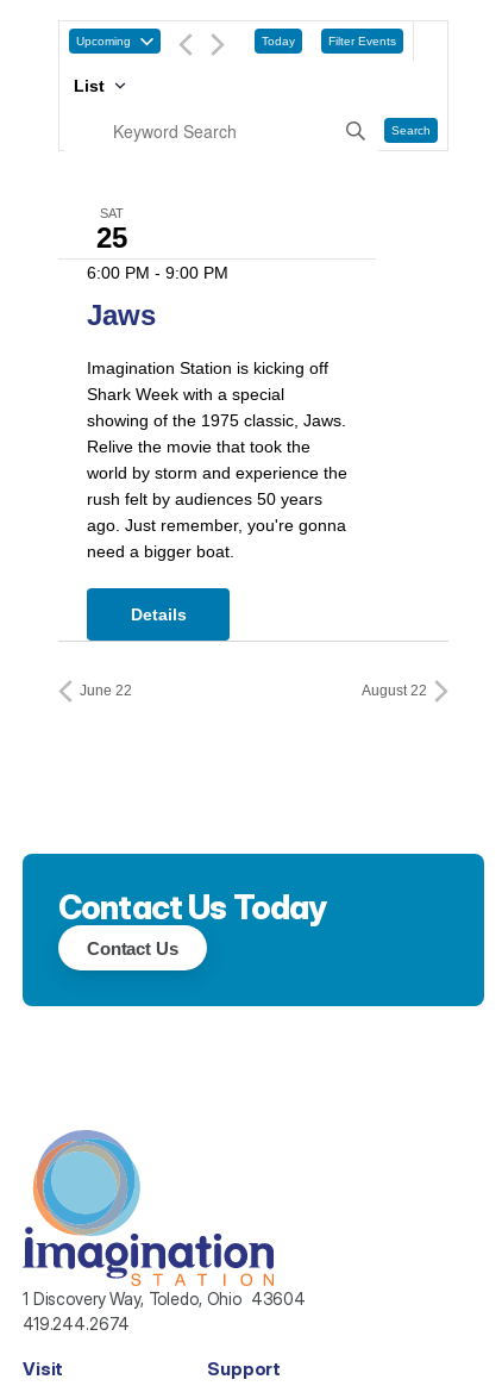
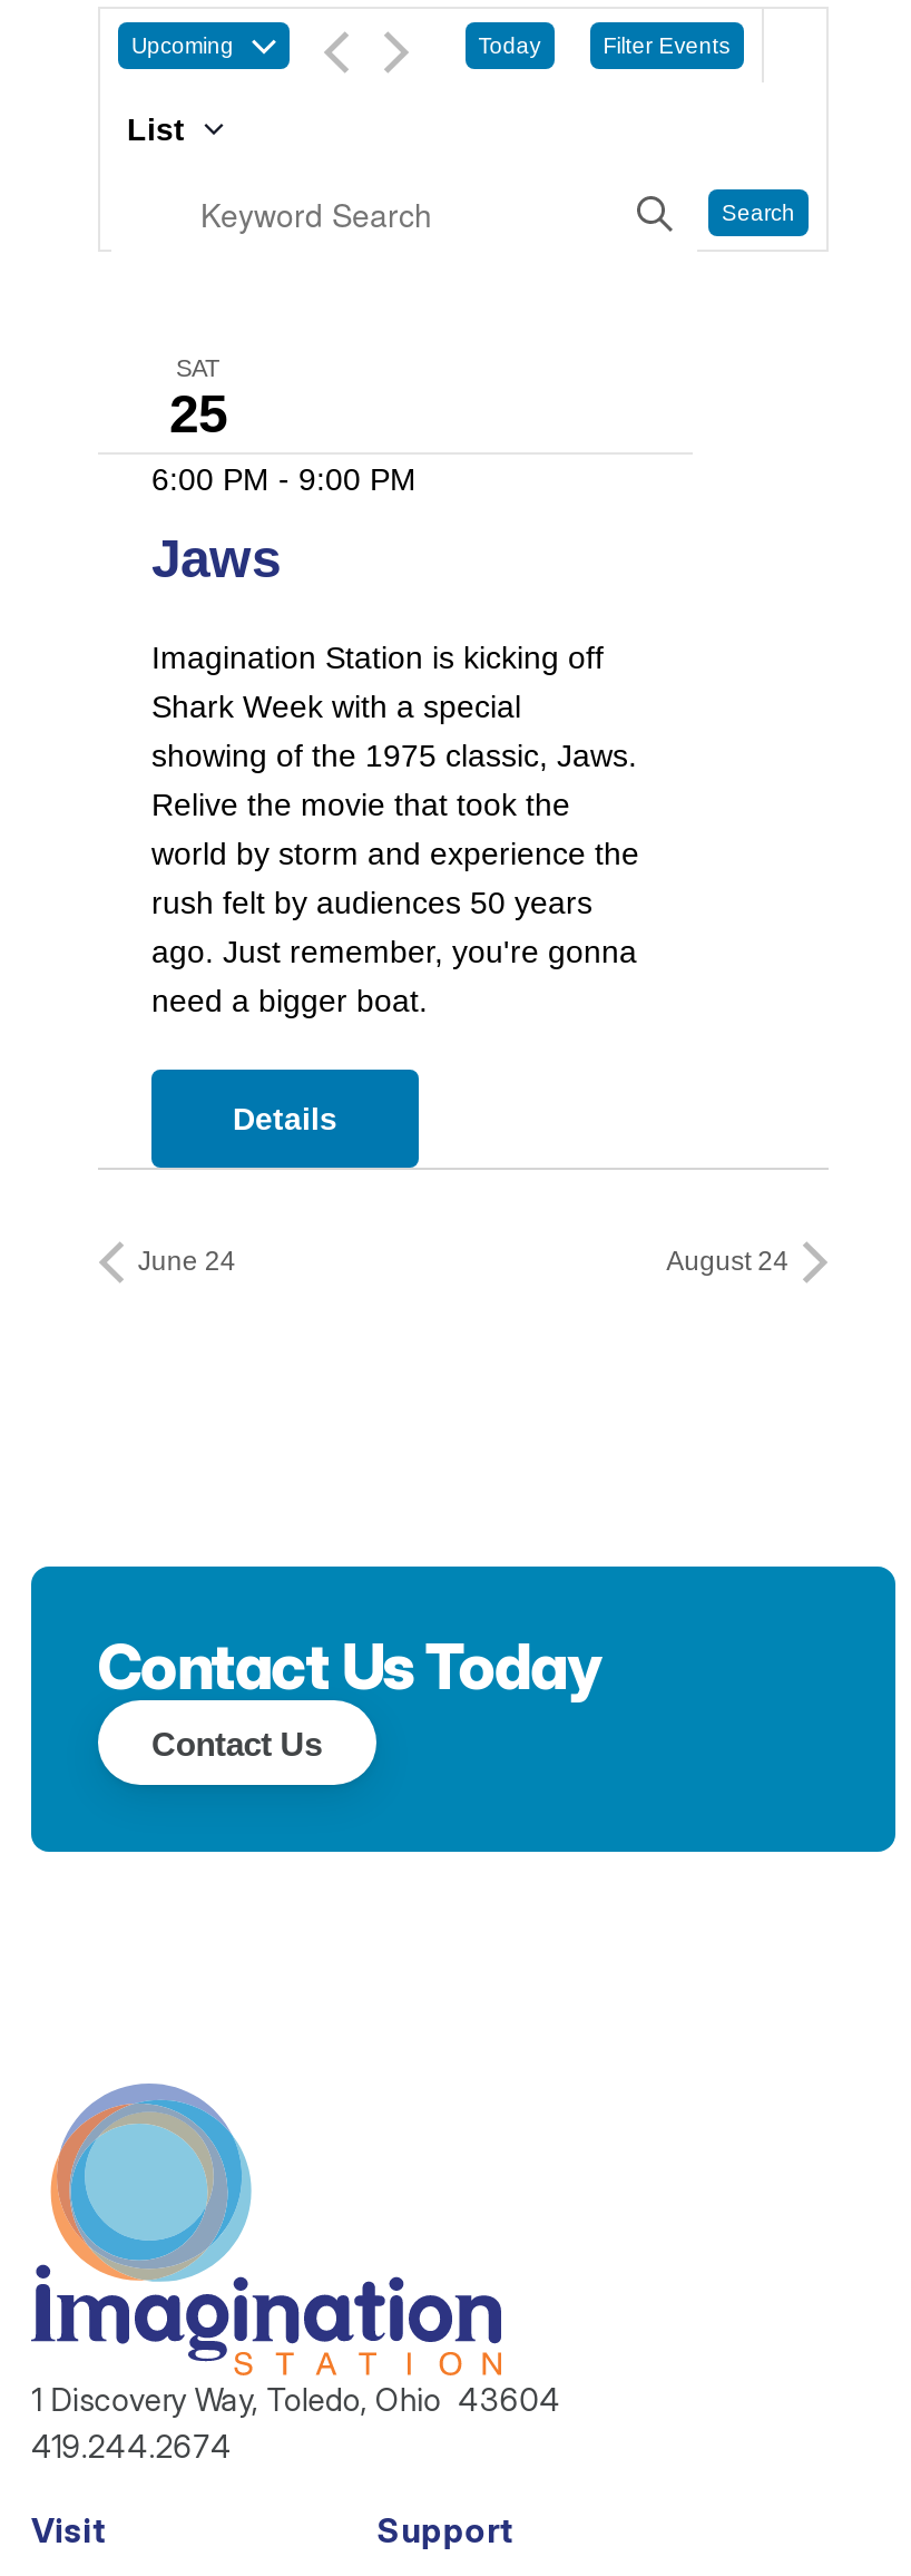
- June 22
+ June 24

- August 22
+ August 24
